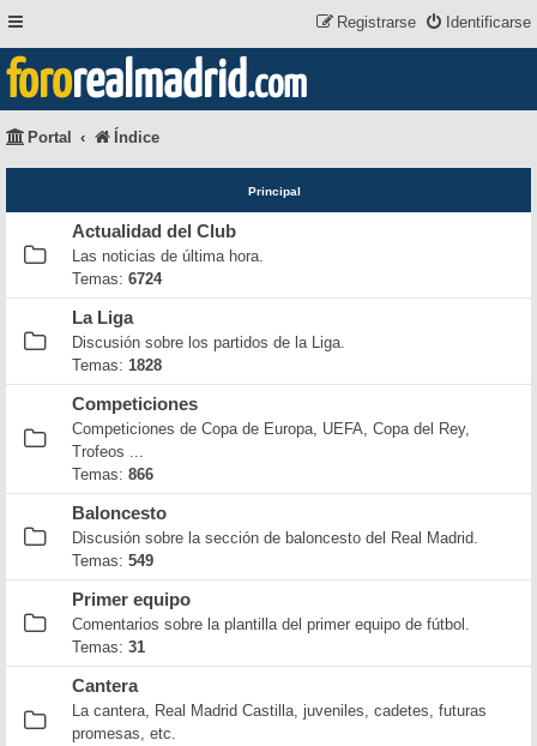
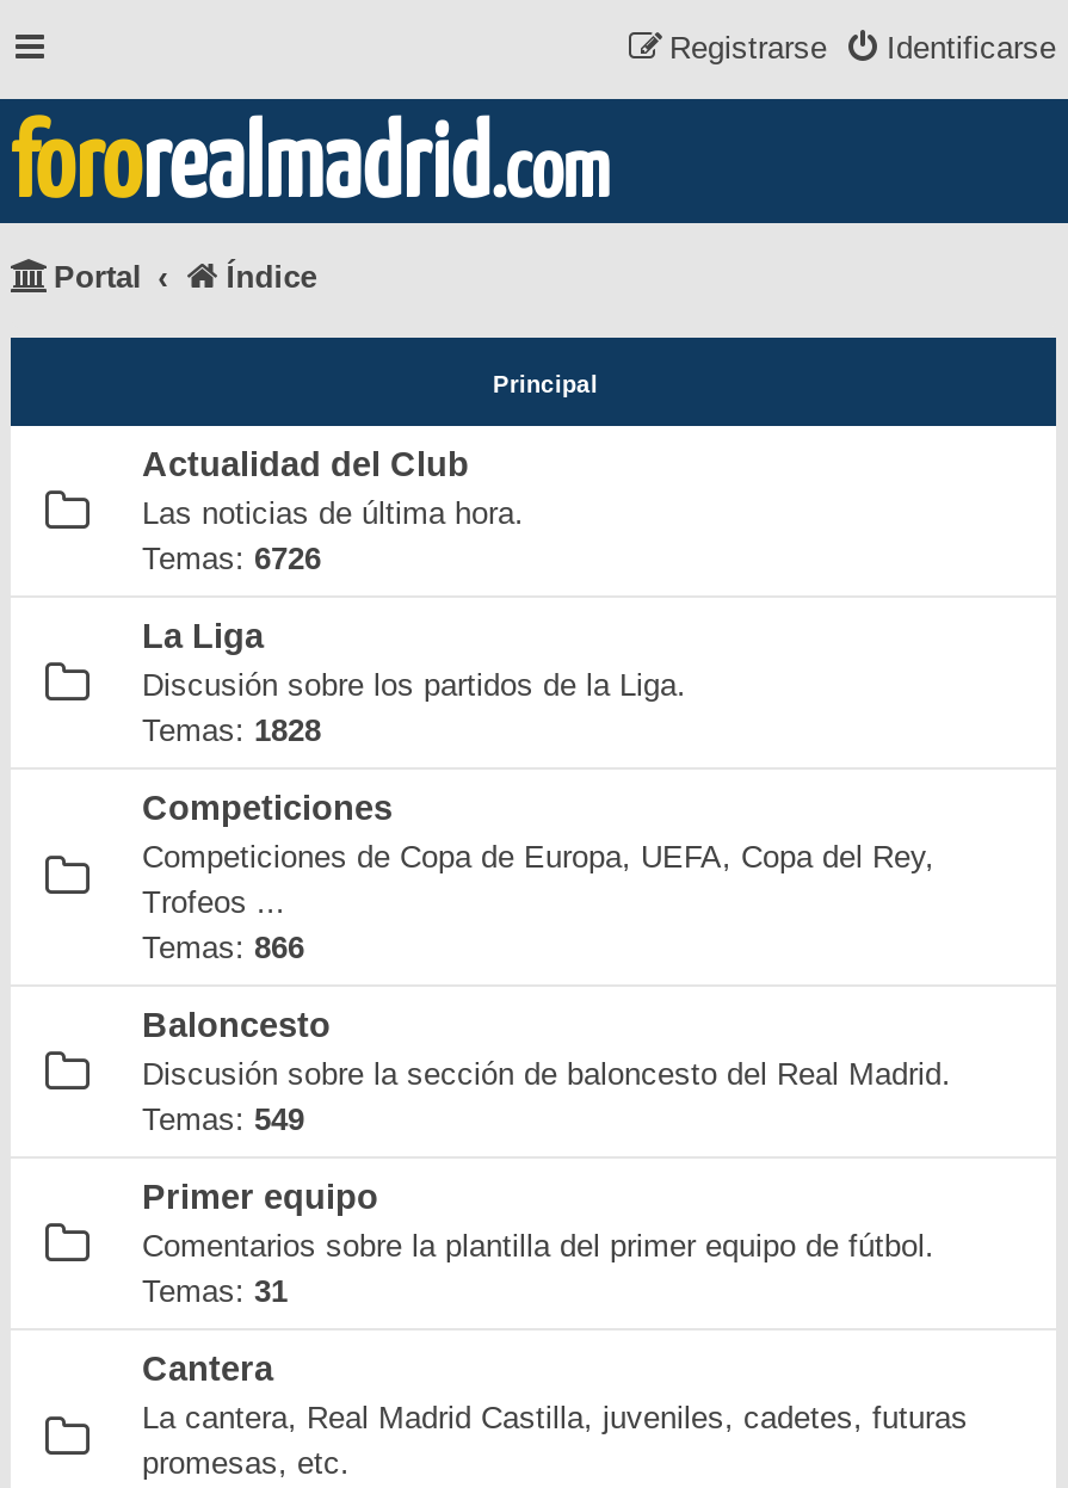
- Temas: 6724
+ Temas: 6726
